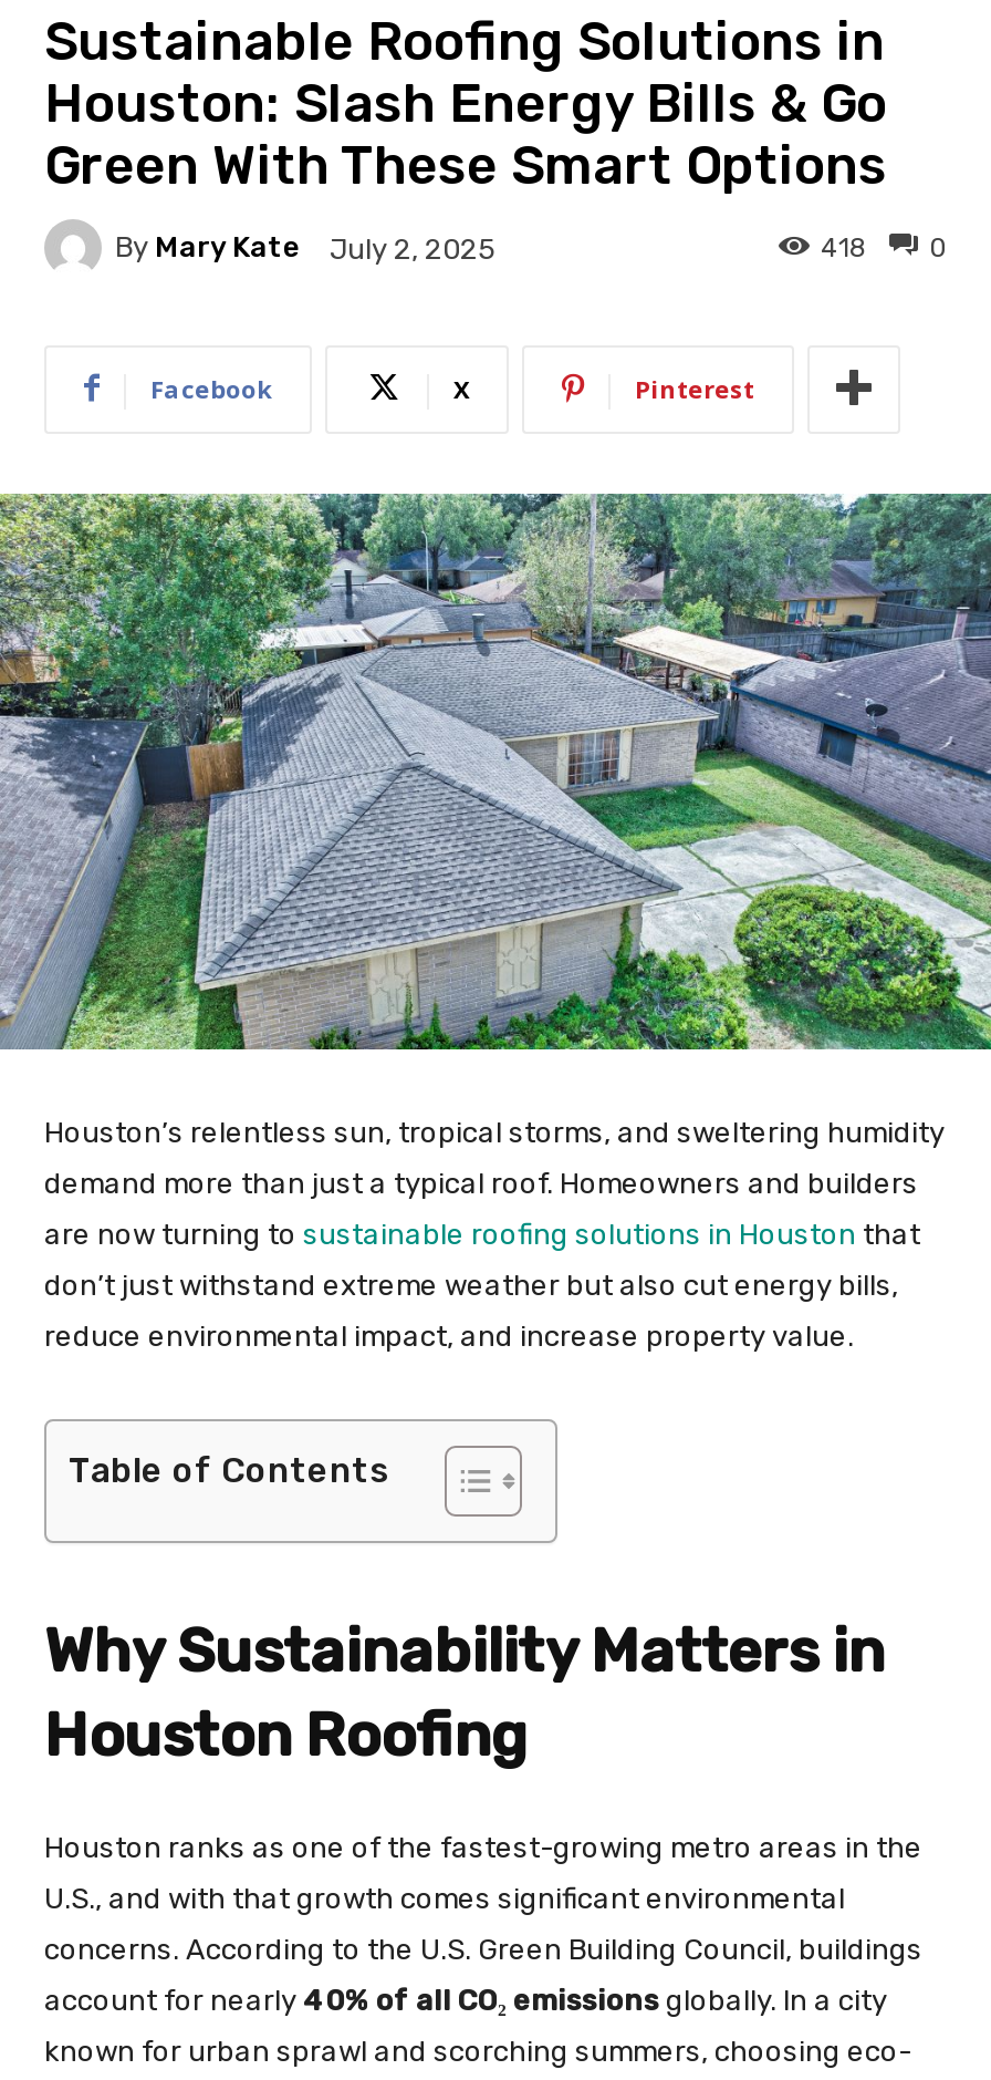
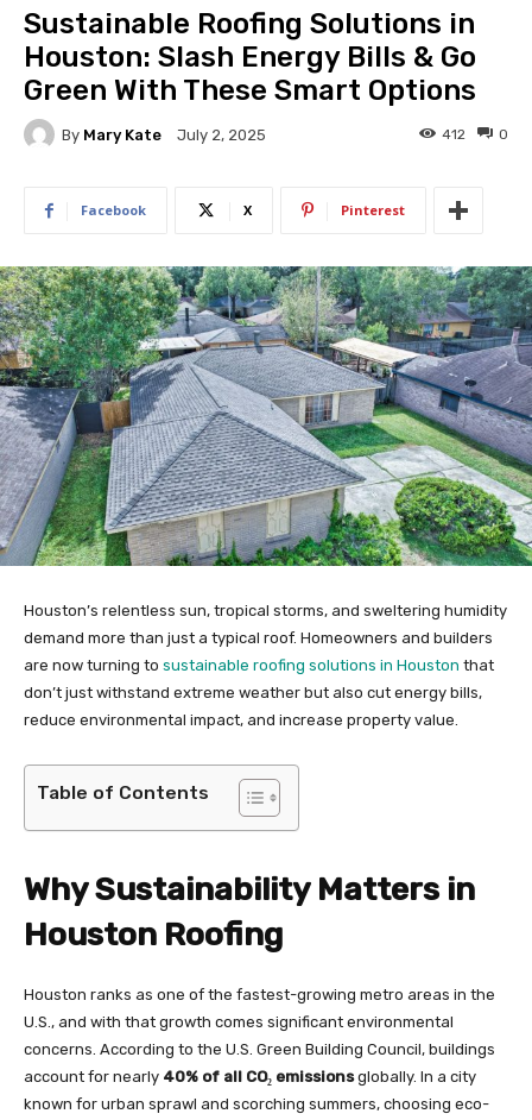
- 418 0
+ 412 0
